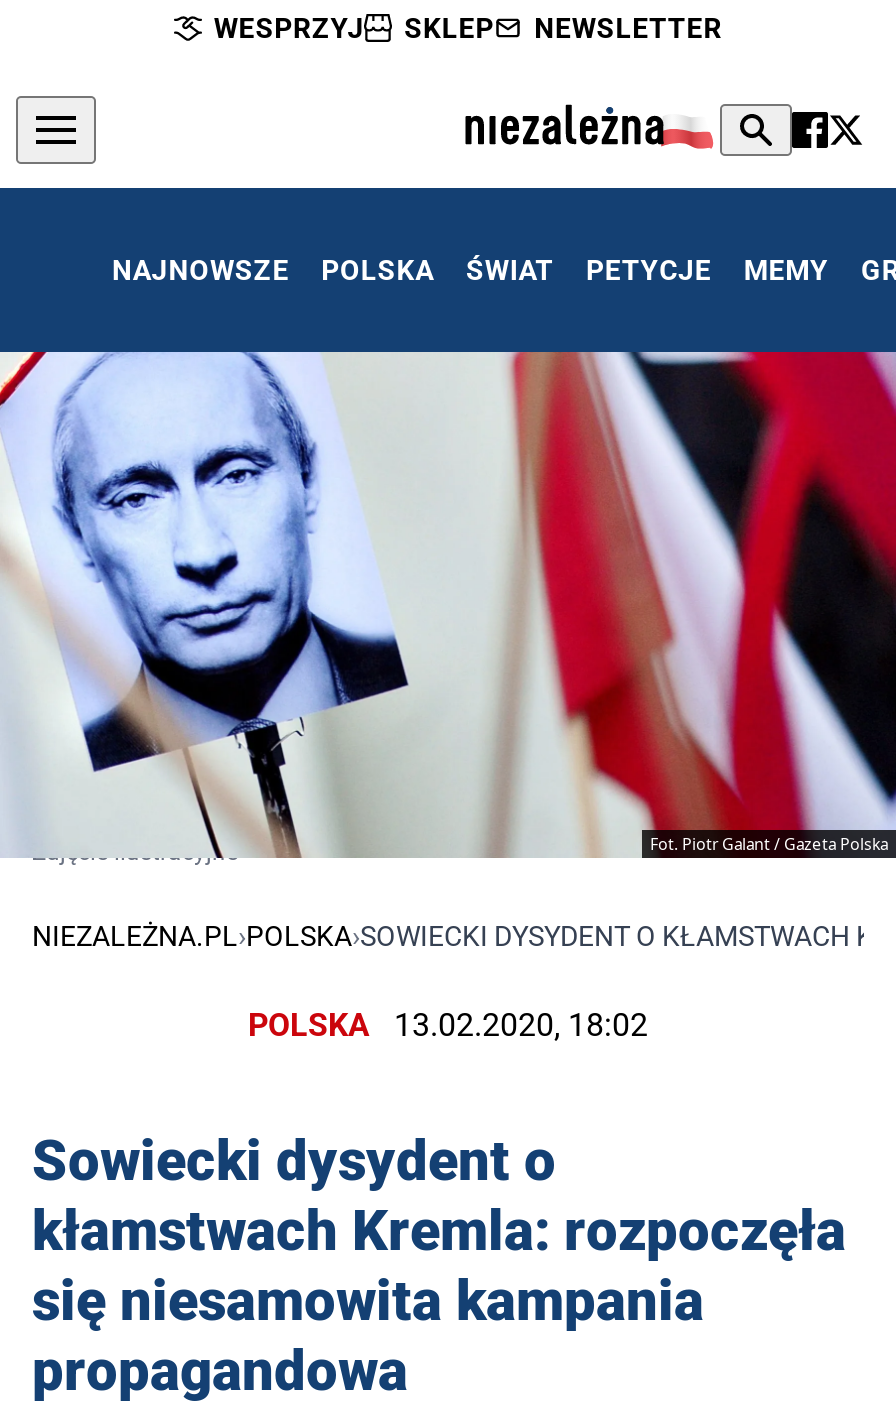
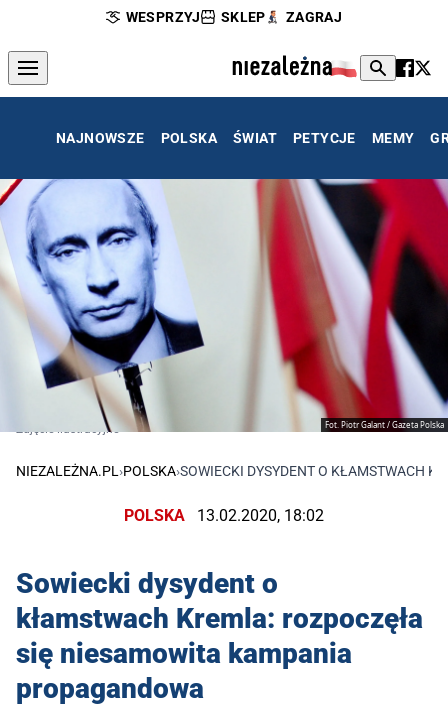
- NEWSLETTER
+ ZAGRAJ
